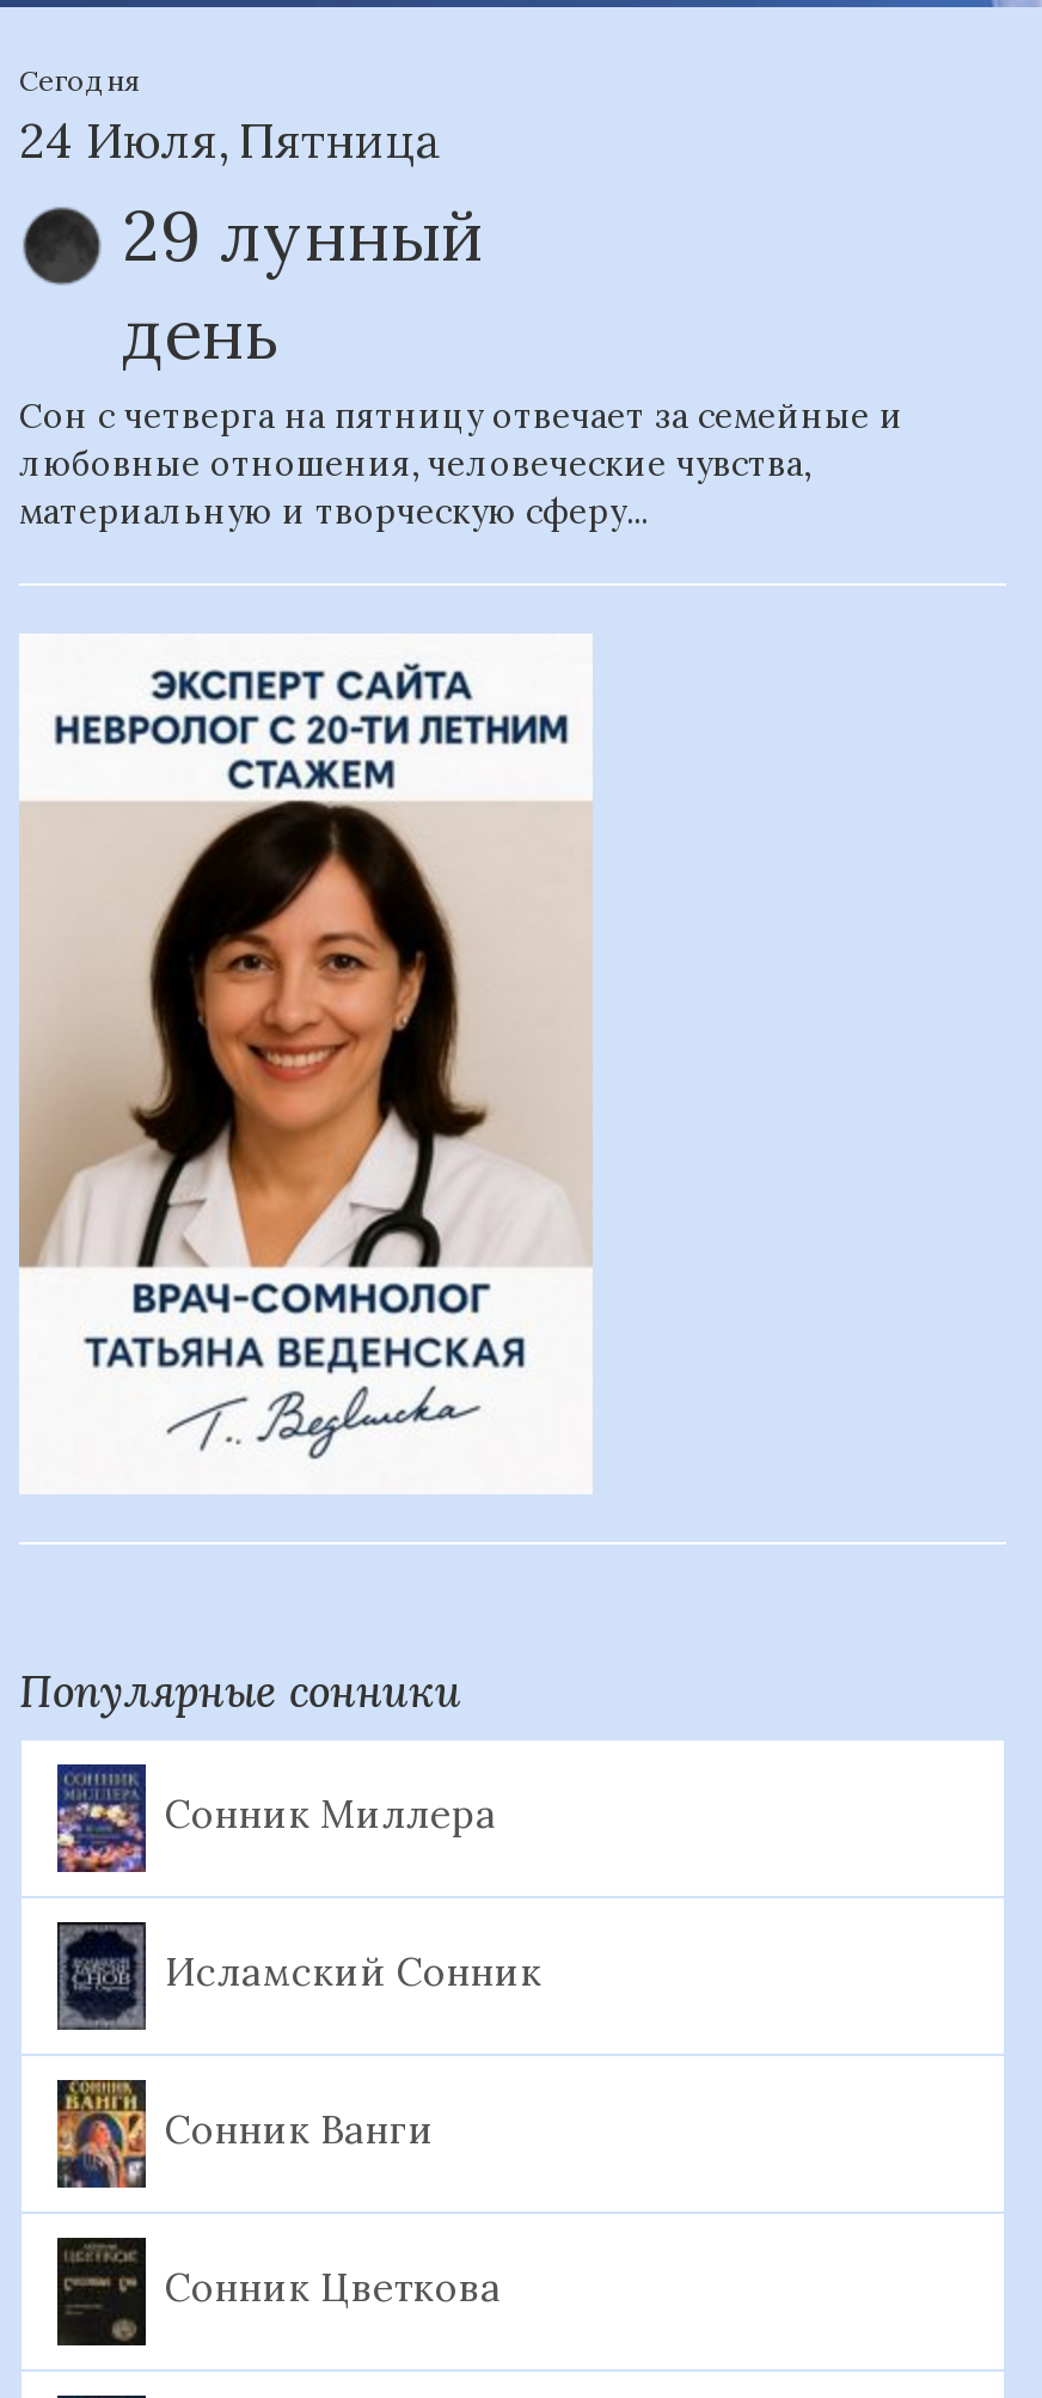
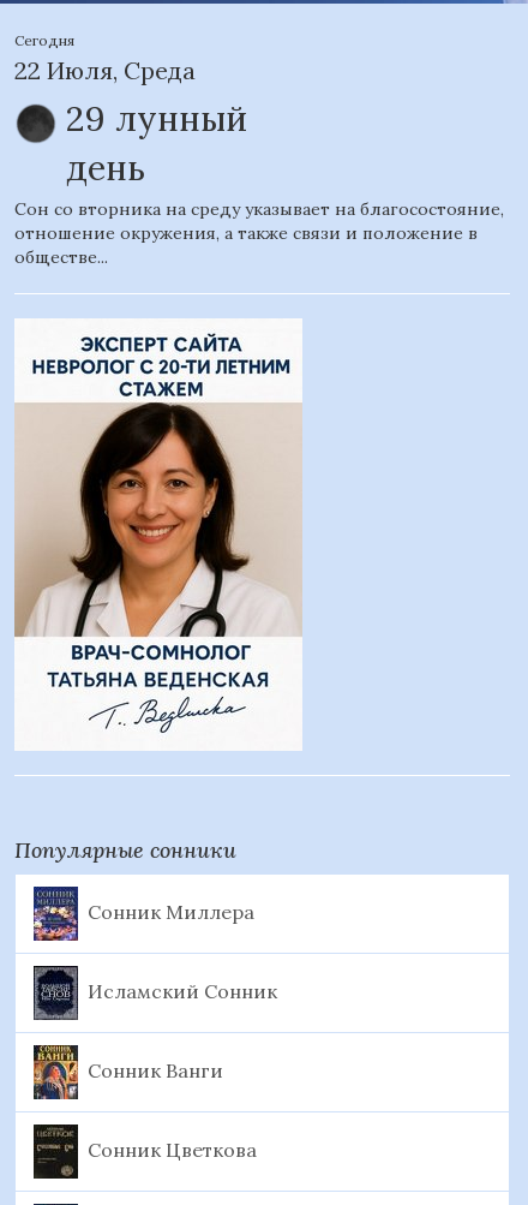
- 24 Июля, Пятница
+ 22 Июля, Среда

- Сон с четверга на пятницу отвечает за семейные и
- любовные отношения, человеческие чувства,
- материальную и творческую сферу...
+ Сон со вторника на среду указывает на благосостояние,
+ отношение окружения, а также связи и положение в
+ обществе...
